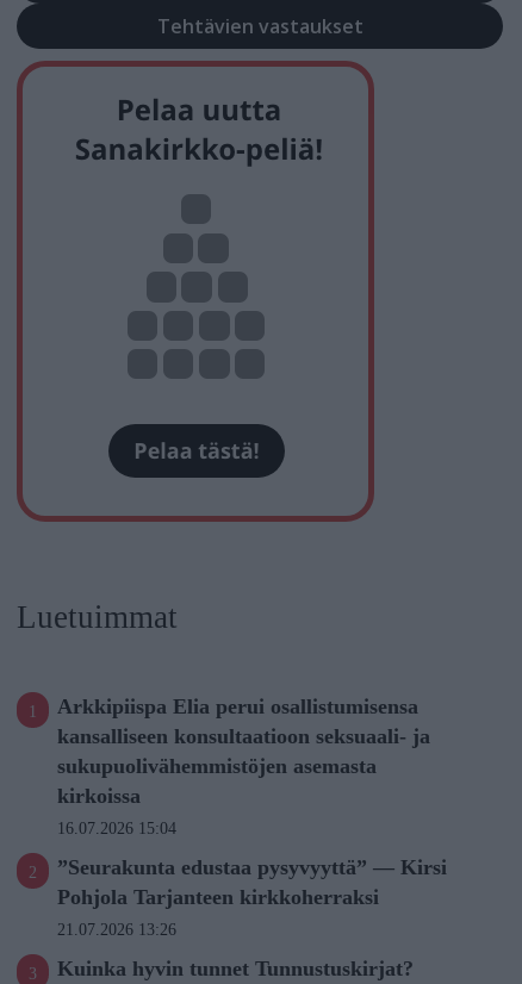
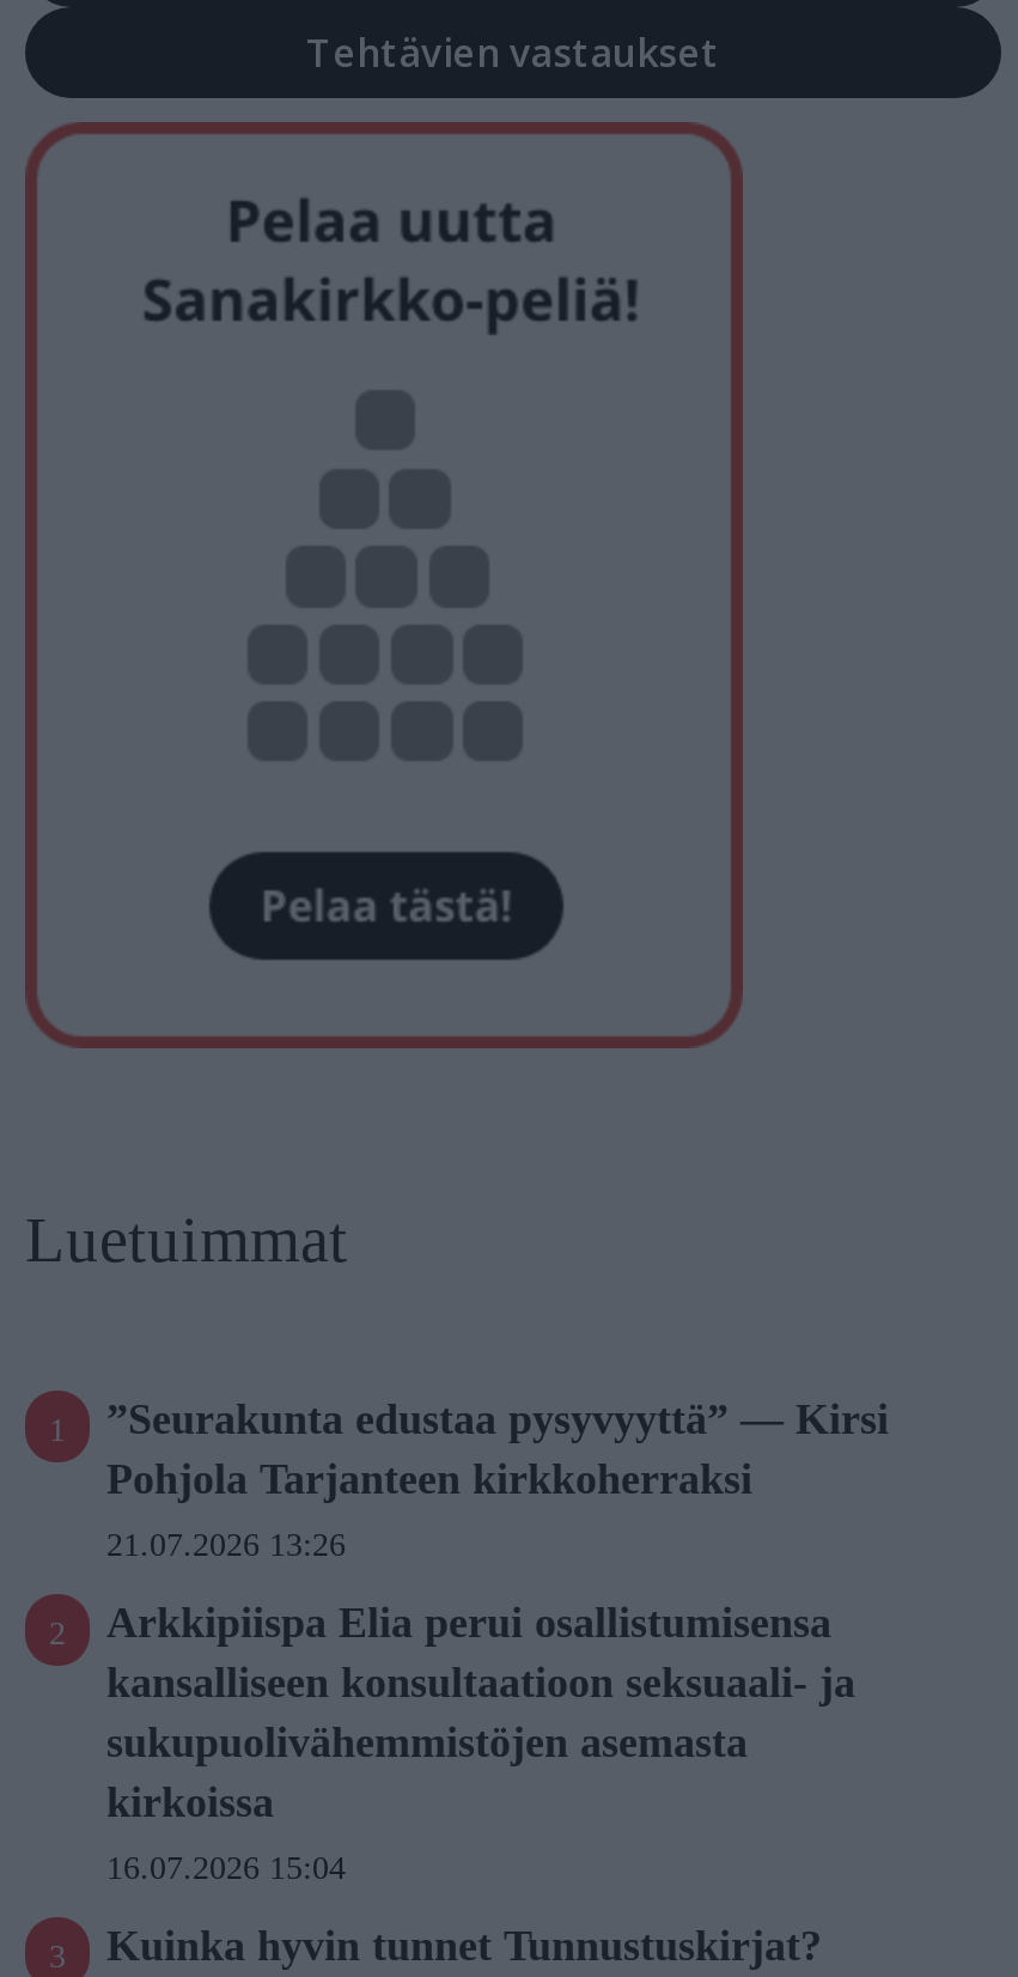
moved down: Arkkipiispa Elia perui osallistumisensa | kansalliseen konsultaatioon seksuaali- ja | sukupuolivähemmistöjen asemasta | kirkoissa | 16.07.2026 15:04

moved up: ”Seurakunta edustaa pysyvyyttä” — Kirsi | Pohjola Tarjanteen kirkkoherraksi | 21.07.2026 13:26
